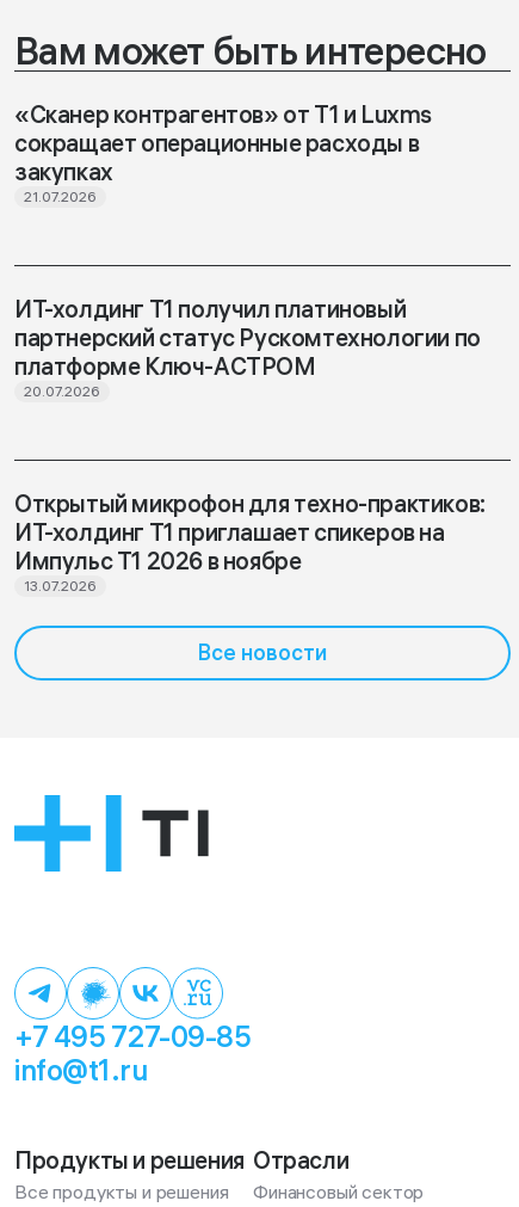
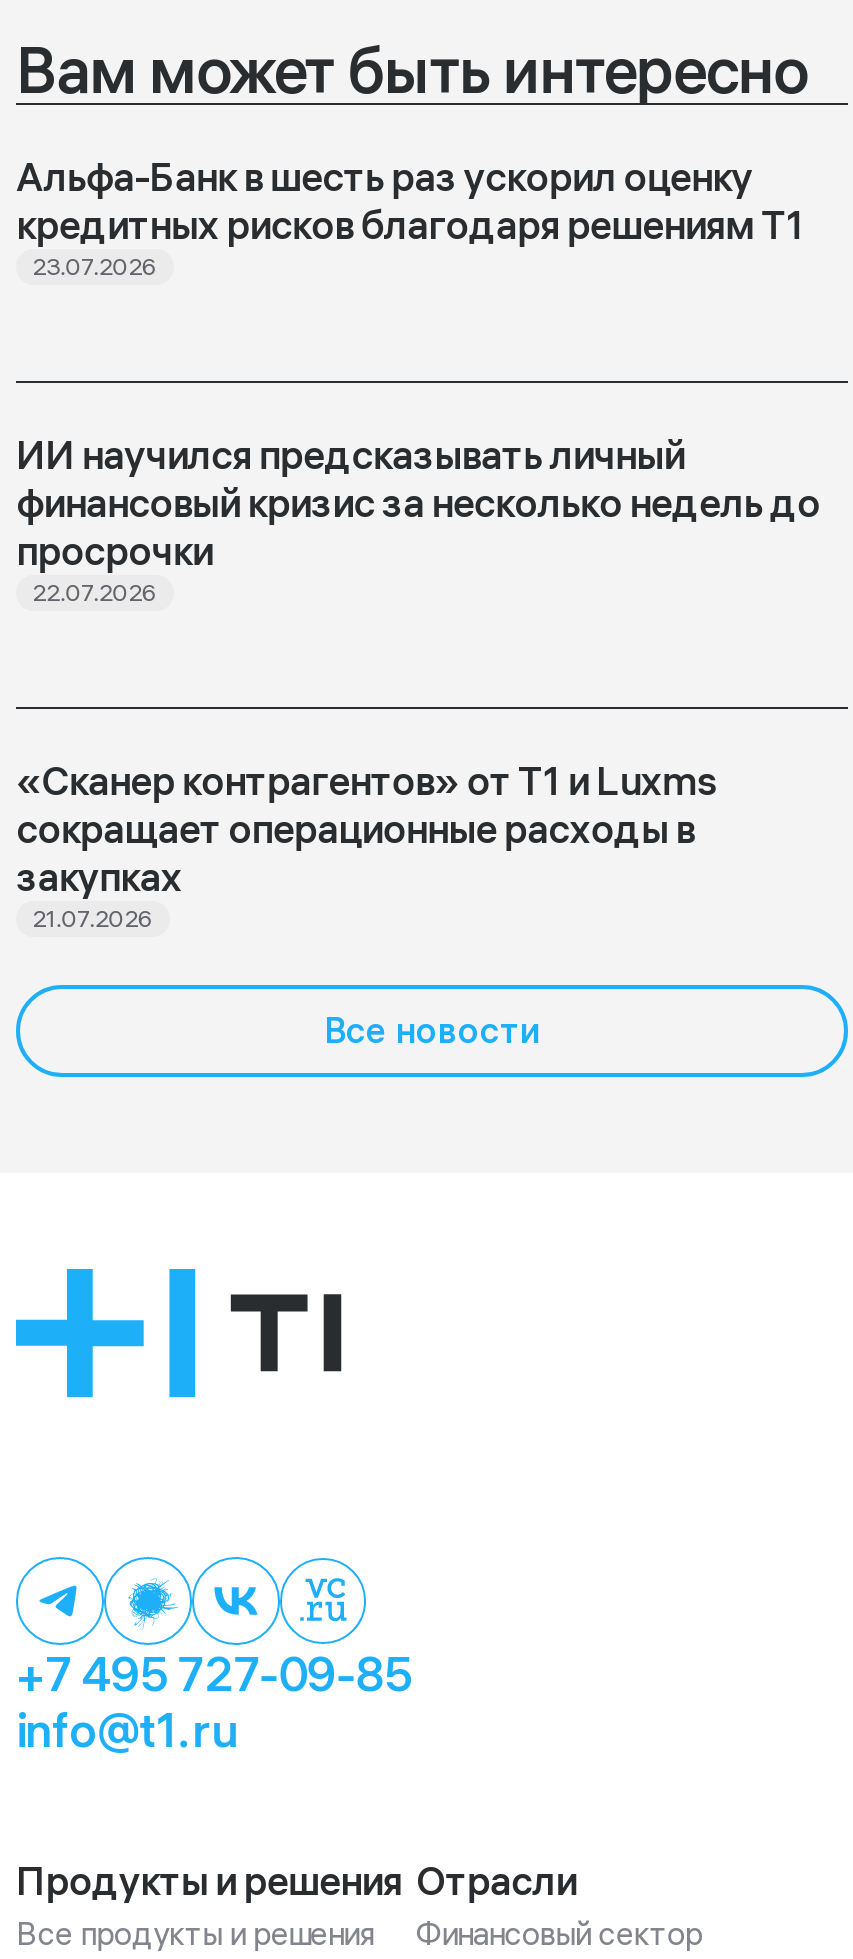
+ Альфа-Банк в шесть раз ускорил оценку
+ кредитных рисков благодаря решениям Т1
+ 23.07.2026

+ ИИ научился предсказывать личный
+ финансовый кризис за несколько недель до
+ просрочки
+ 22.07.2026

moved down: сокращает операционные расходы в | закупках | 21.07.2026

- ИТ-холдинг Т1 получил платиновый
- партнерский статус Рускомтехнологии по
- платформе Ключ-АСТРОМ
- 20.07.2026

- Открытый микрофон для техно-практиков:
- ИТ-холдинг Т1 приглашает спикеров на
- Импульс Т1 2026 в ноябре
- 13.07.2026
